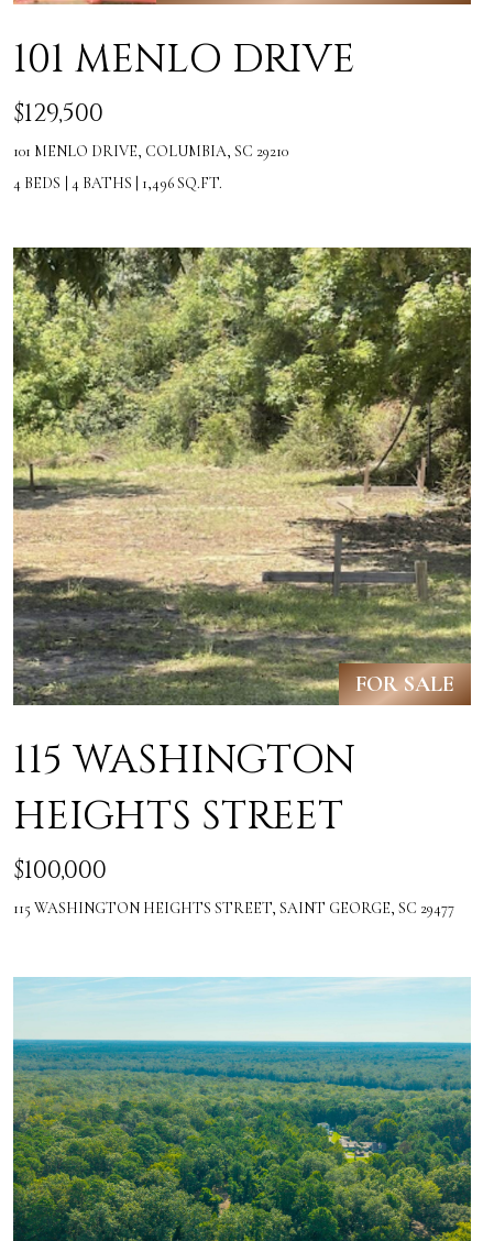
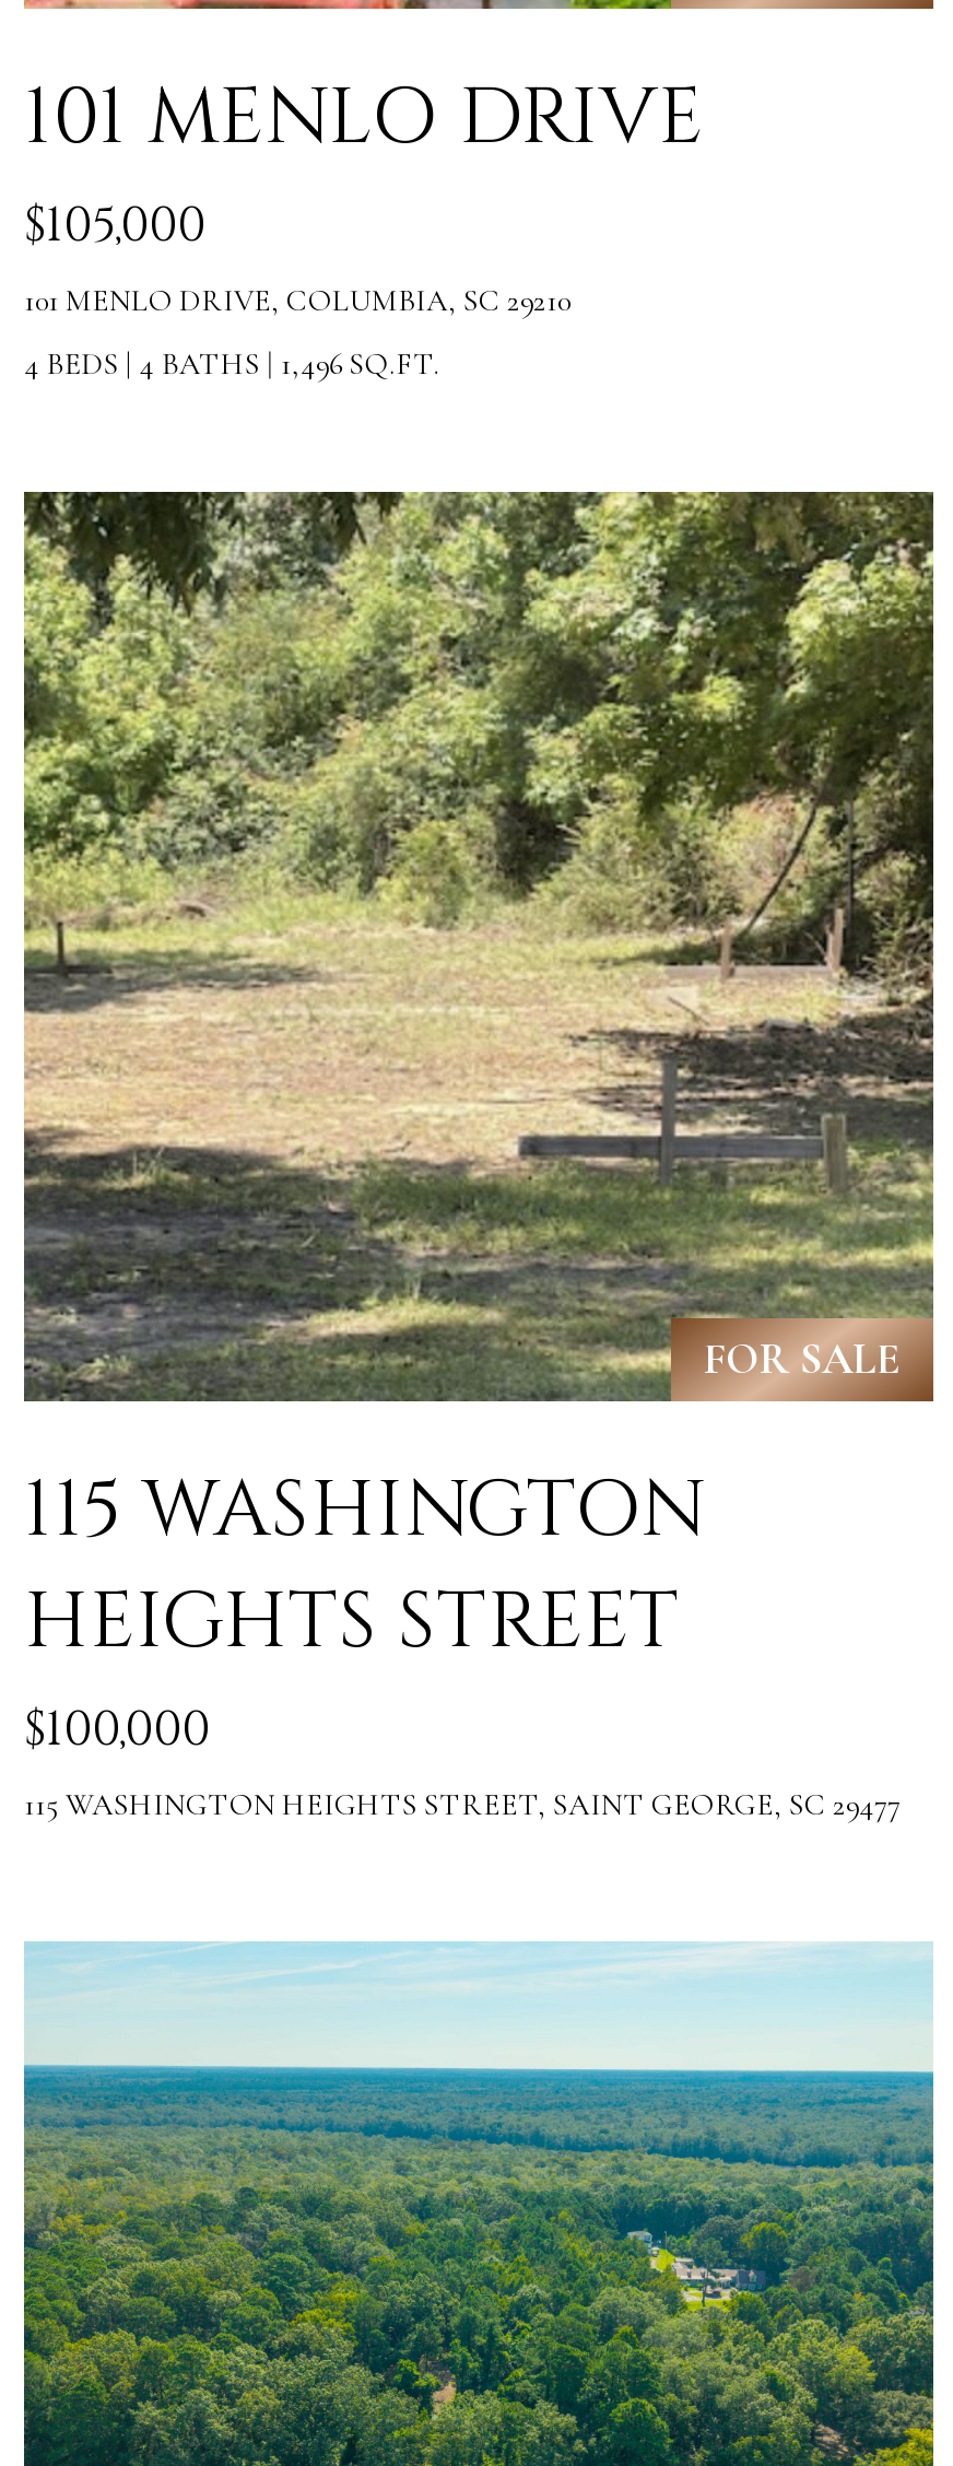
- $129,500
+ $105,000
